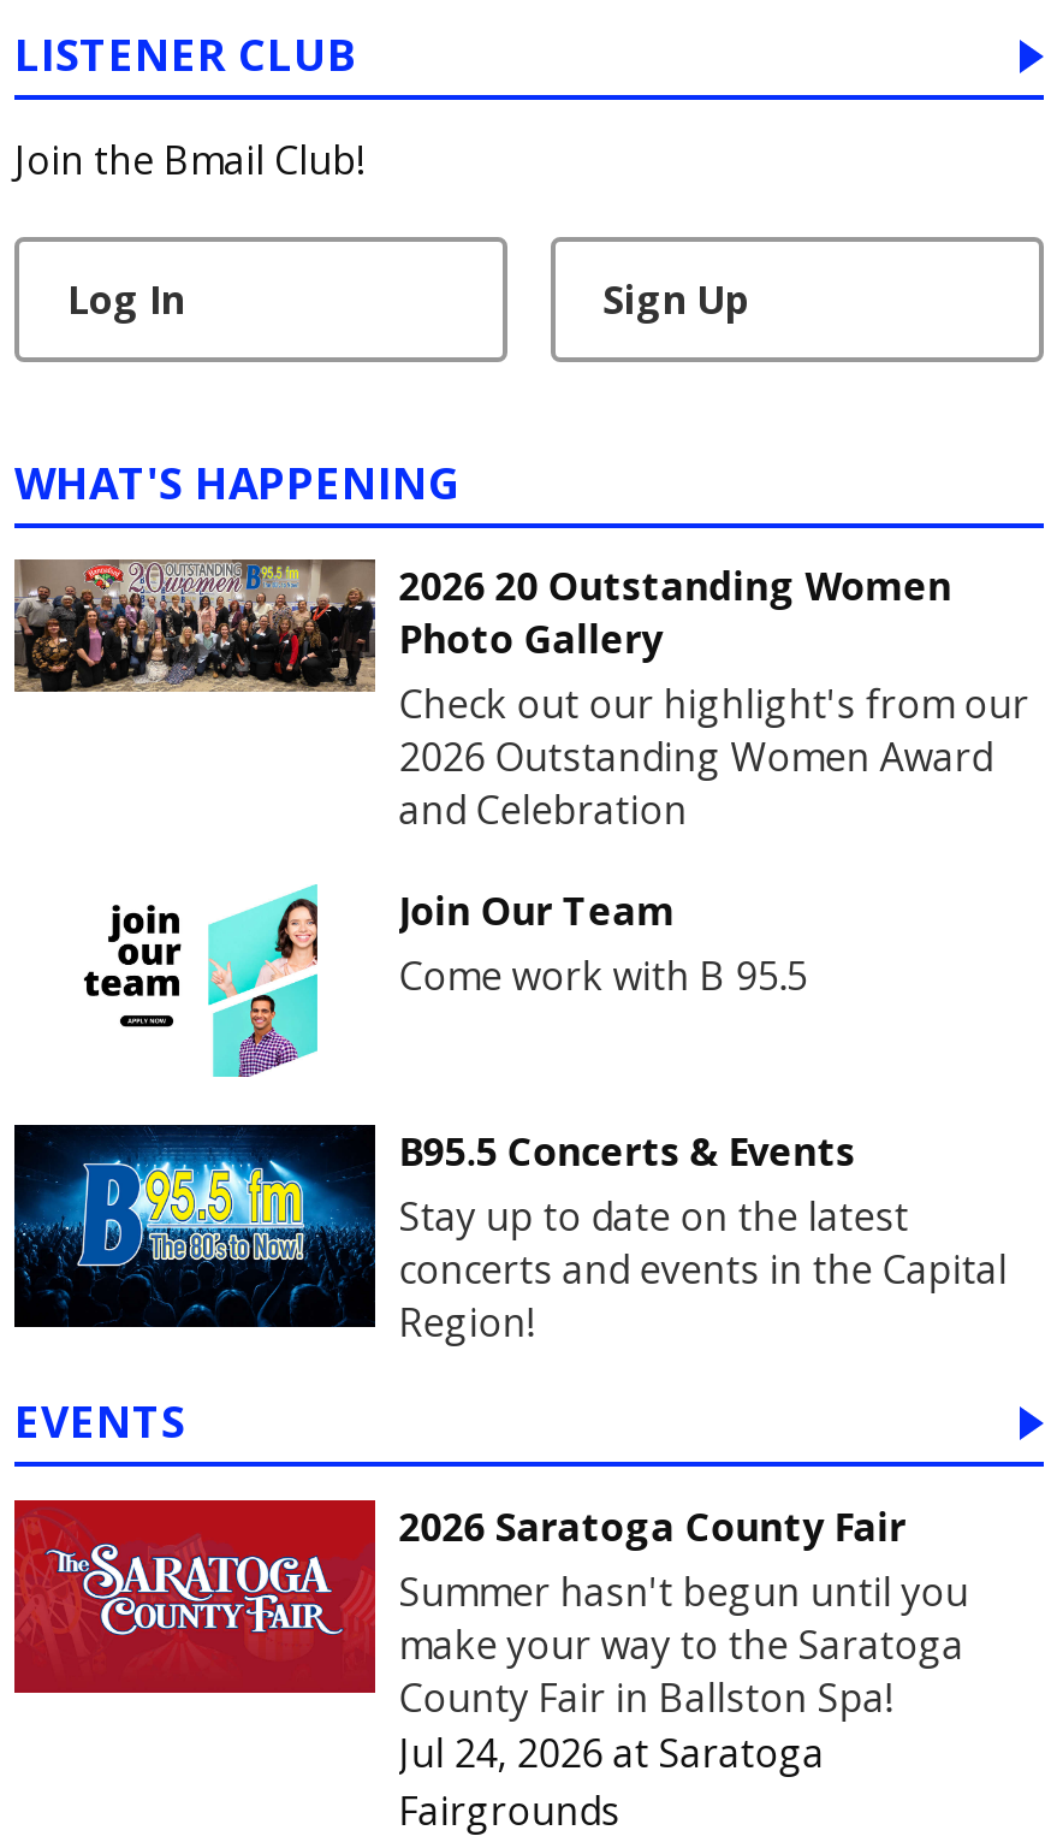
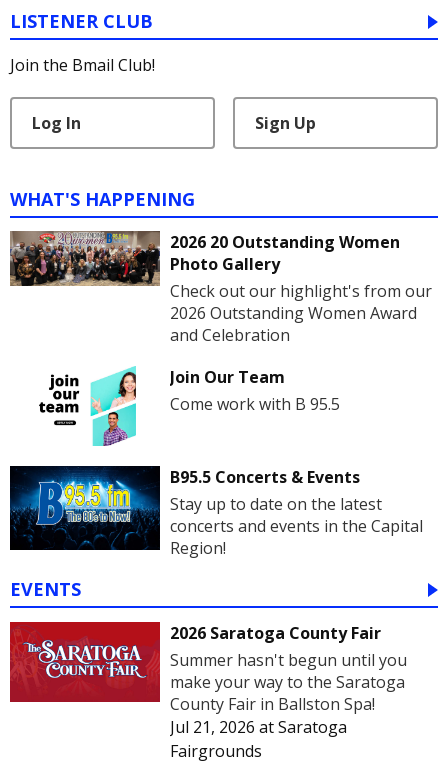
- Jul 24, 2026 at Saratoga
+ Jul 21, 2026 at Saratoga
